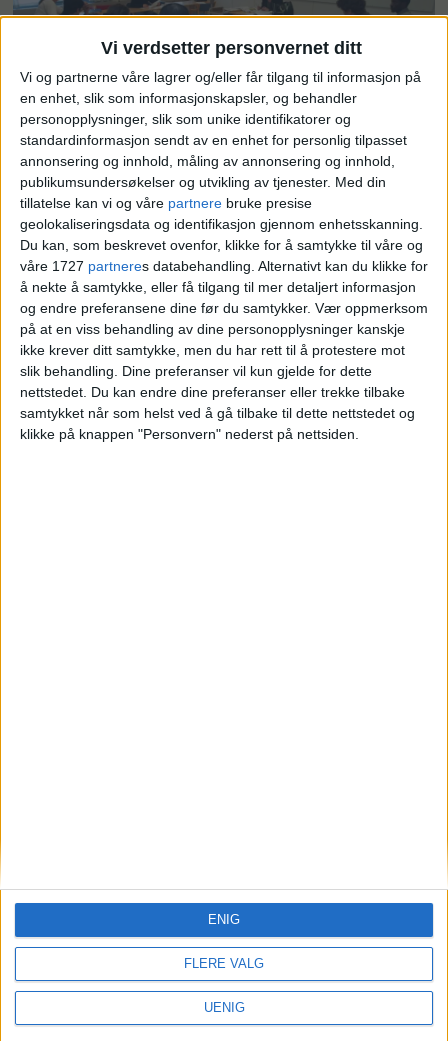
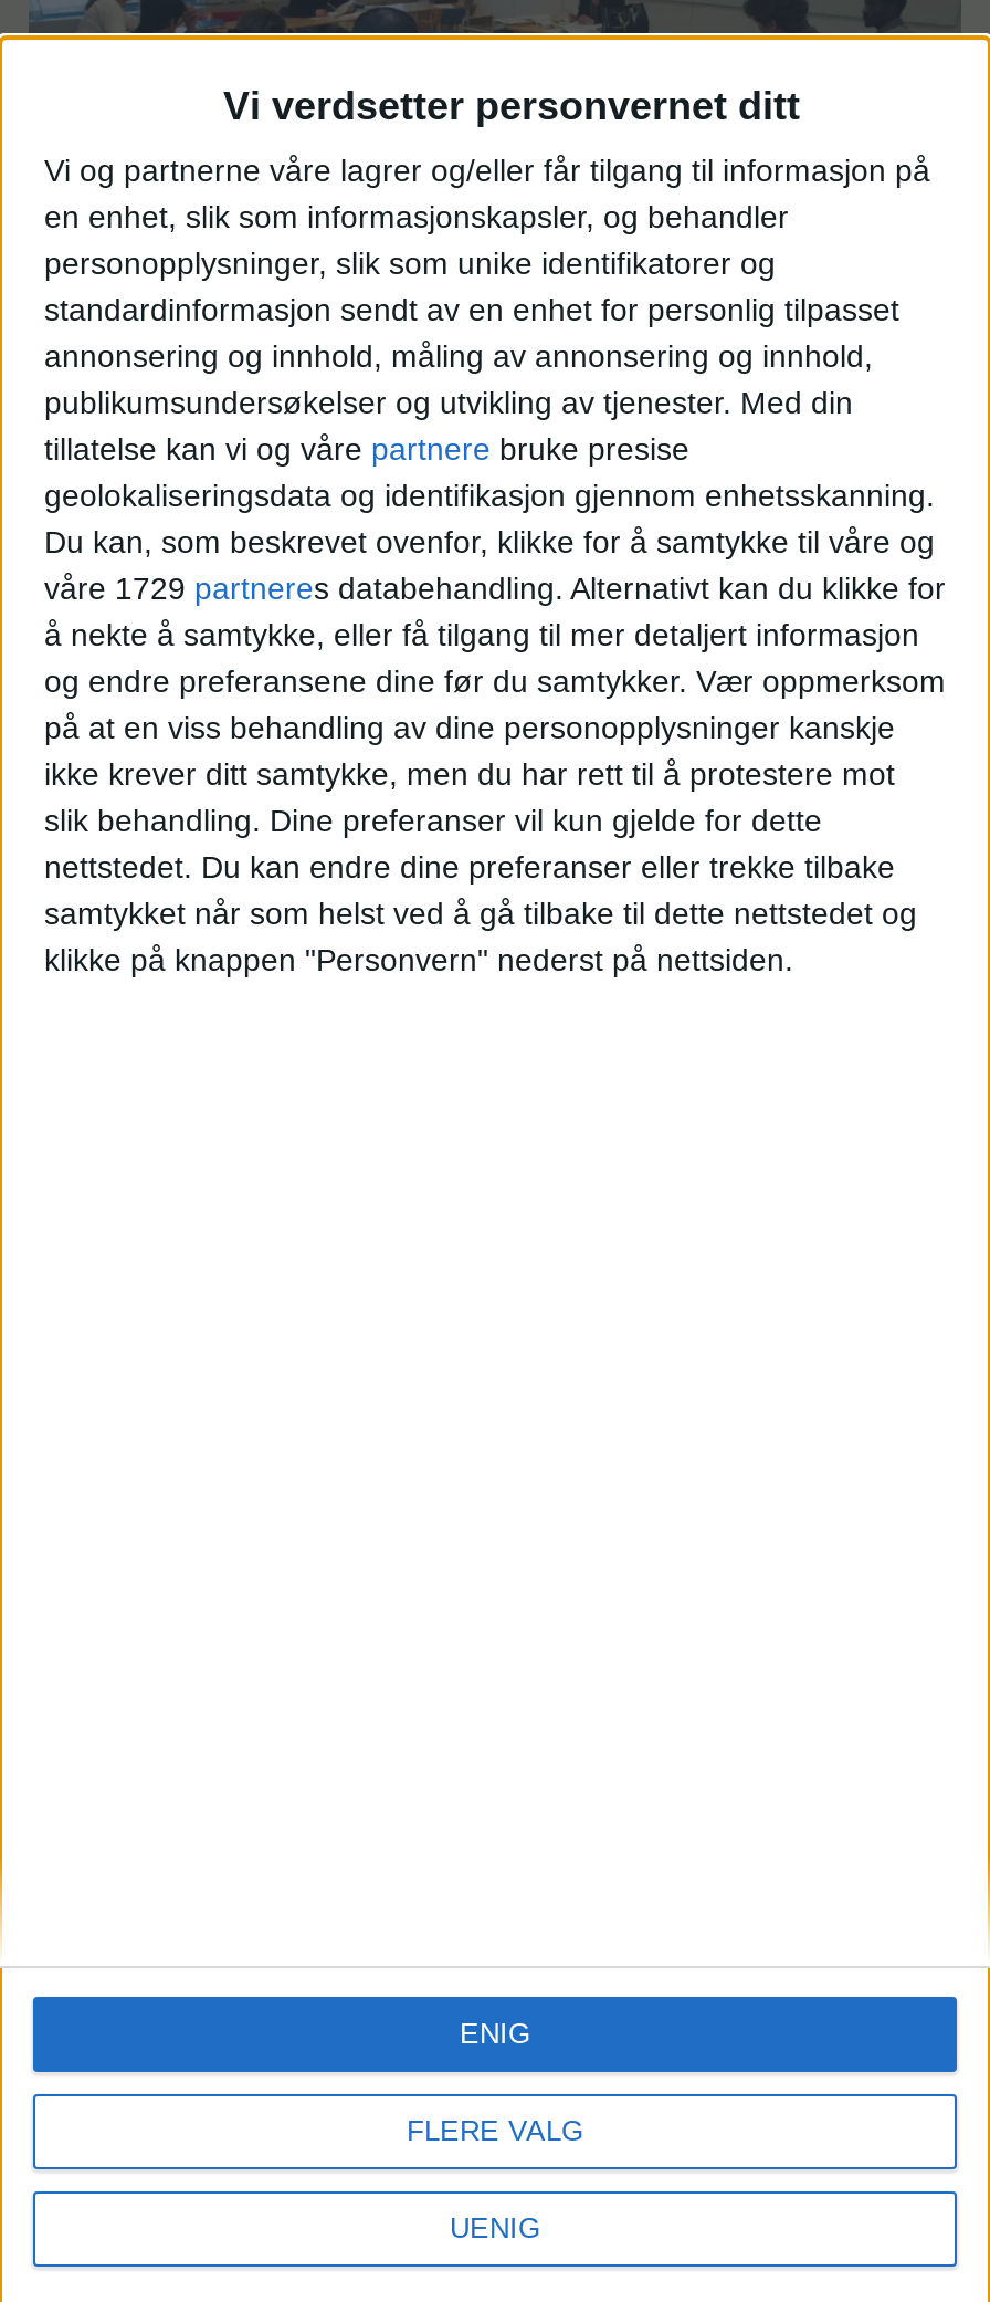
- våre 1727 partneres databehandling. Alternativt kan du klikke for
+ våre 1729 partneres databehandling. Alternativt kan du klikke for
